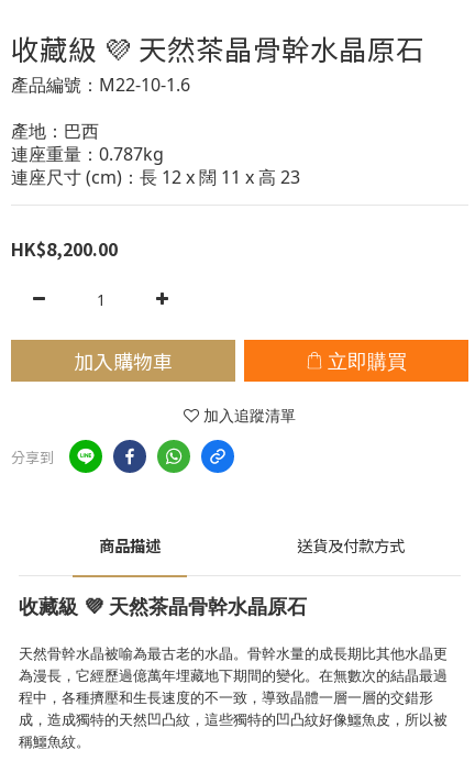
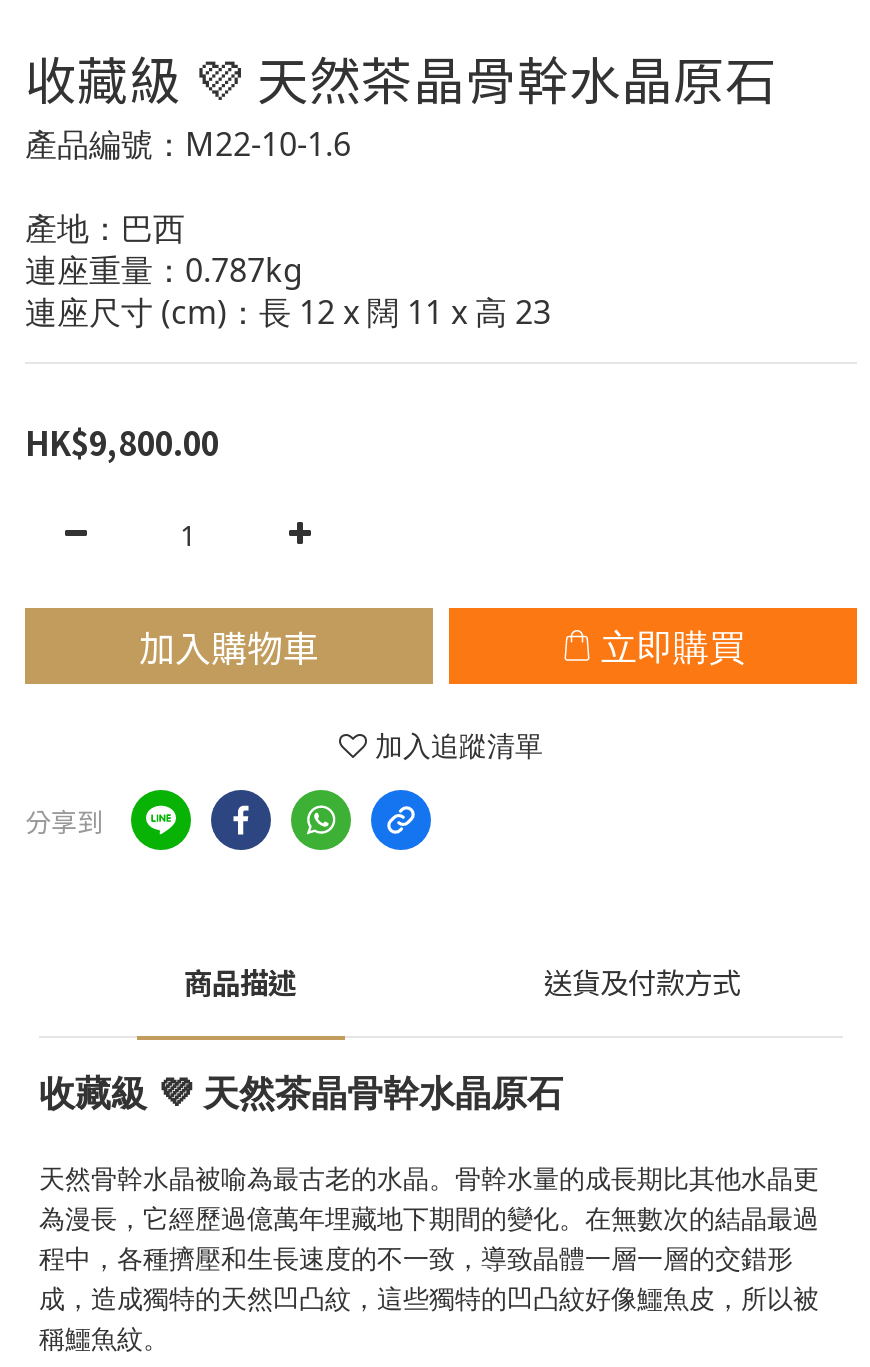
- HK$8,200.00
+ HK$9,800.00
